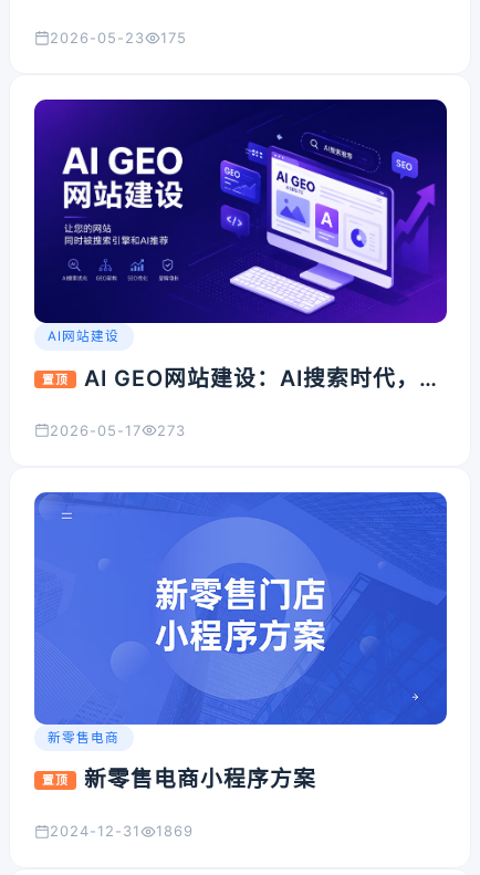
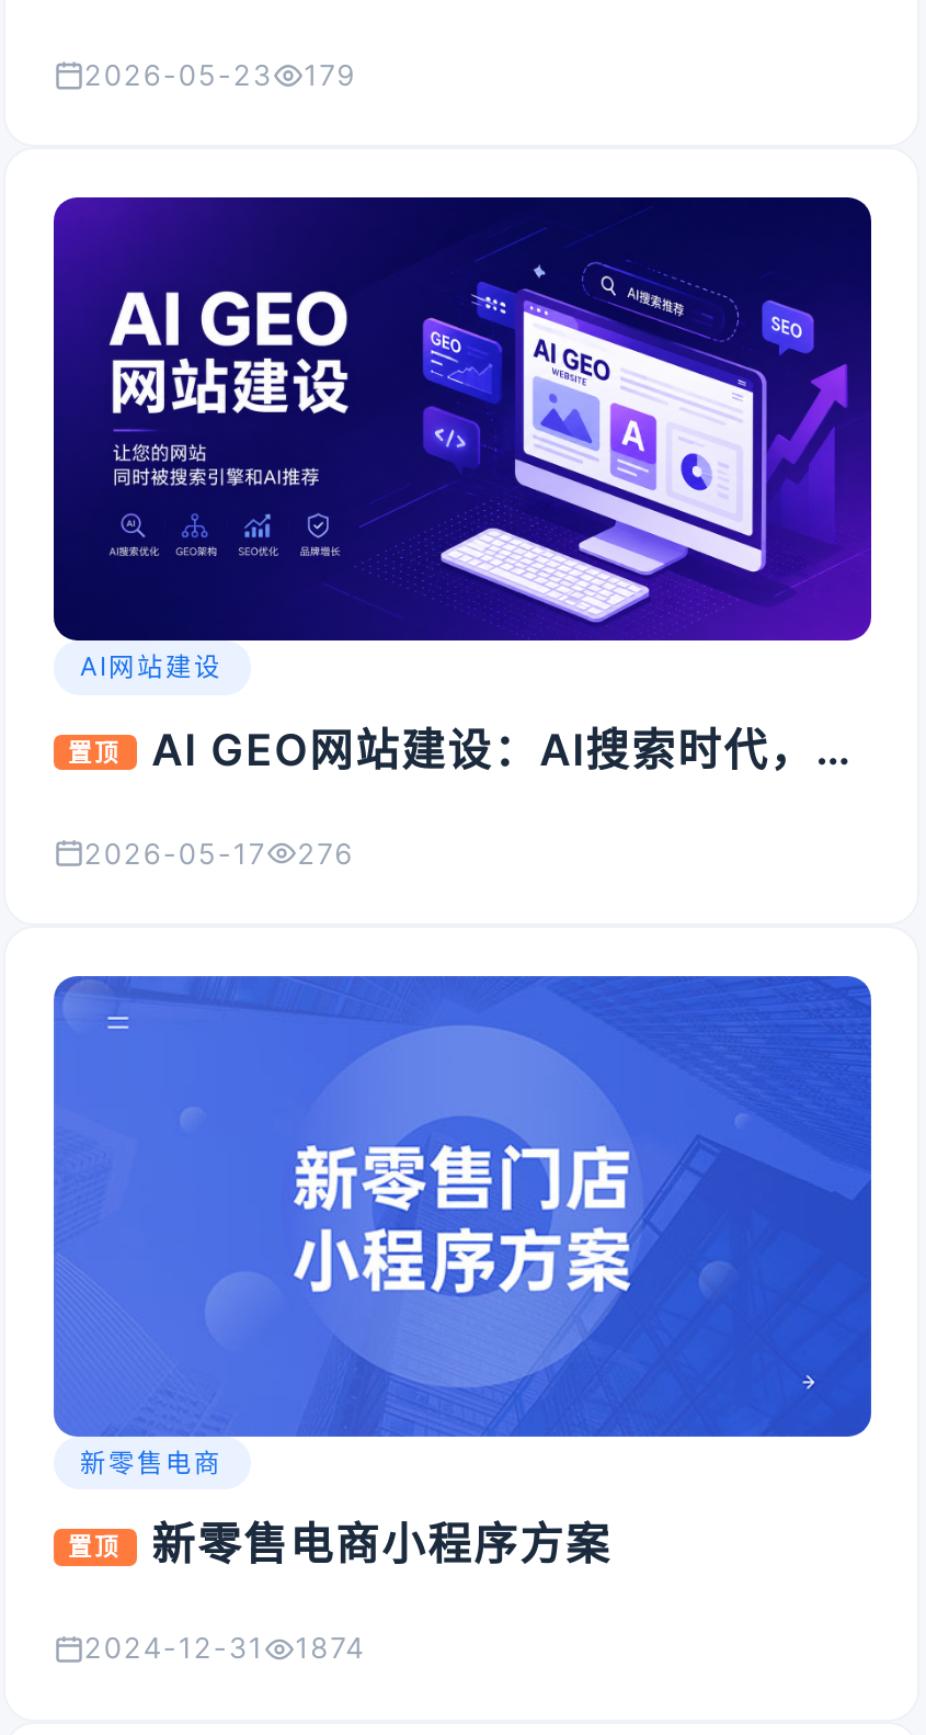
- 2026-05-23 175
+ 2026-05-23 179

- 2026-05-17 273
+ 2026-05-17 276

- 2024-12-31 1869
+ 2024-12-31 1874
